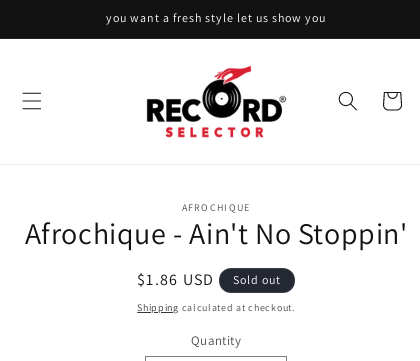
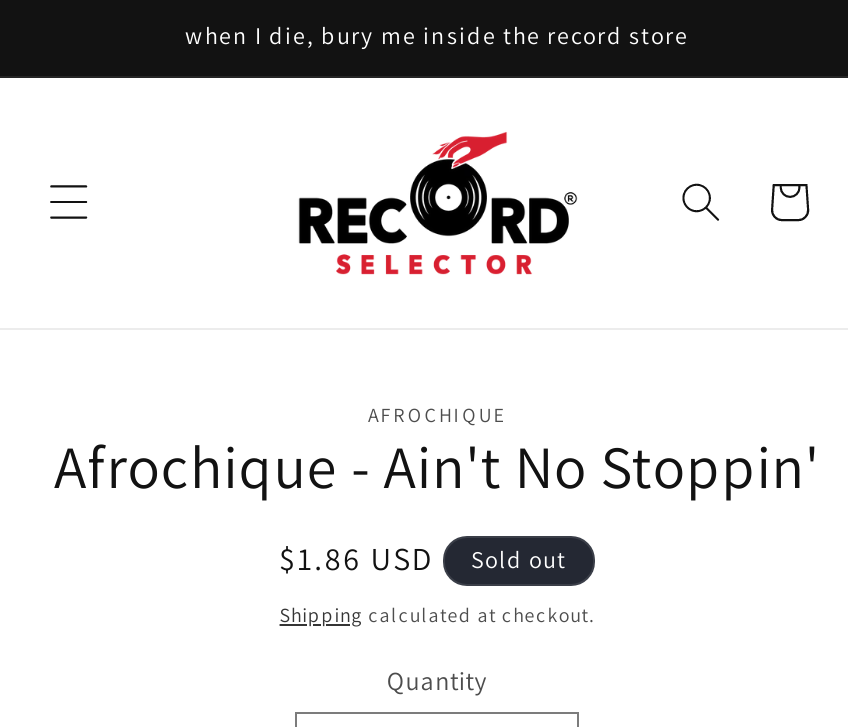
- you want a fresh style let us show you
+ when I die, bury me inside the record store
